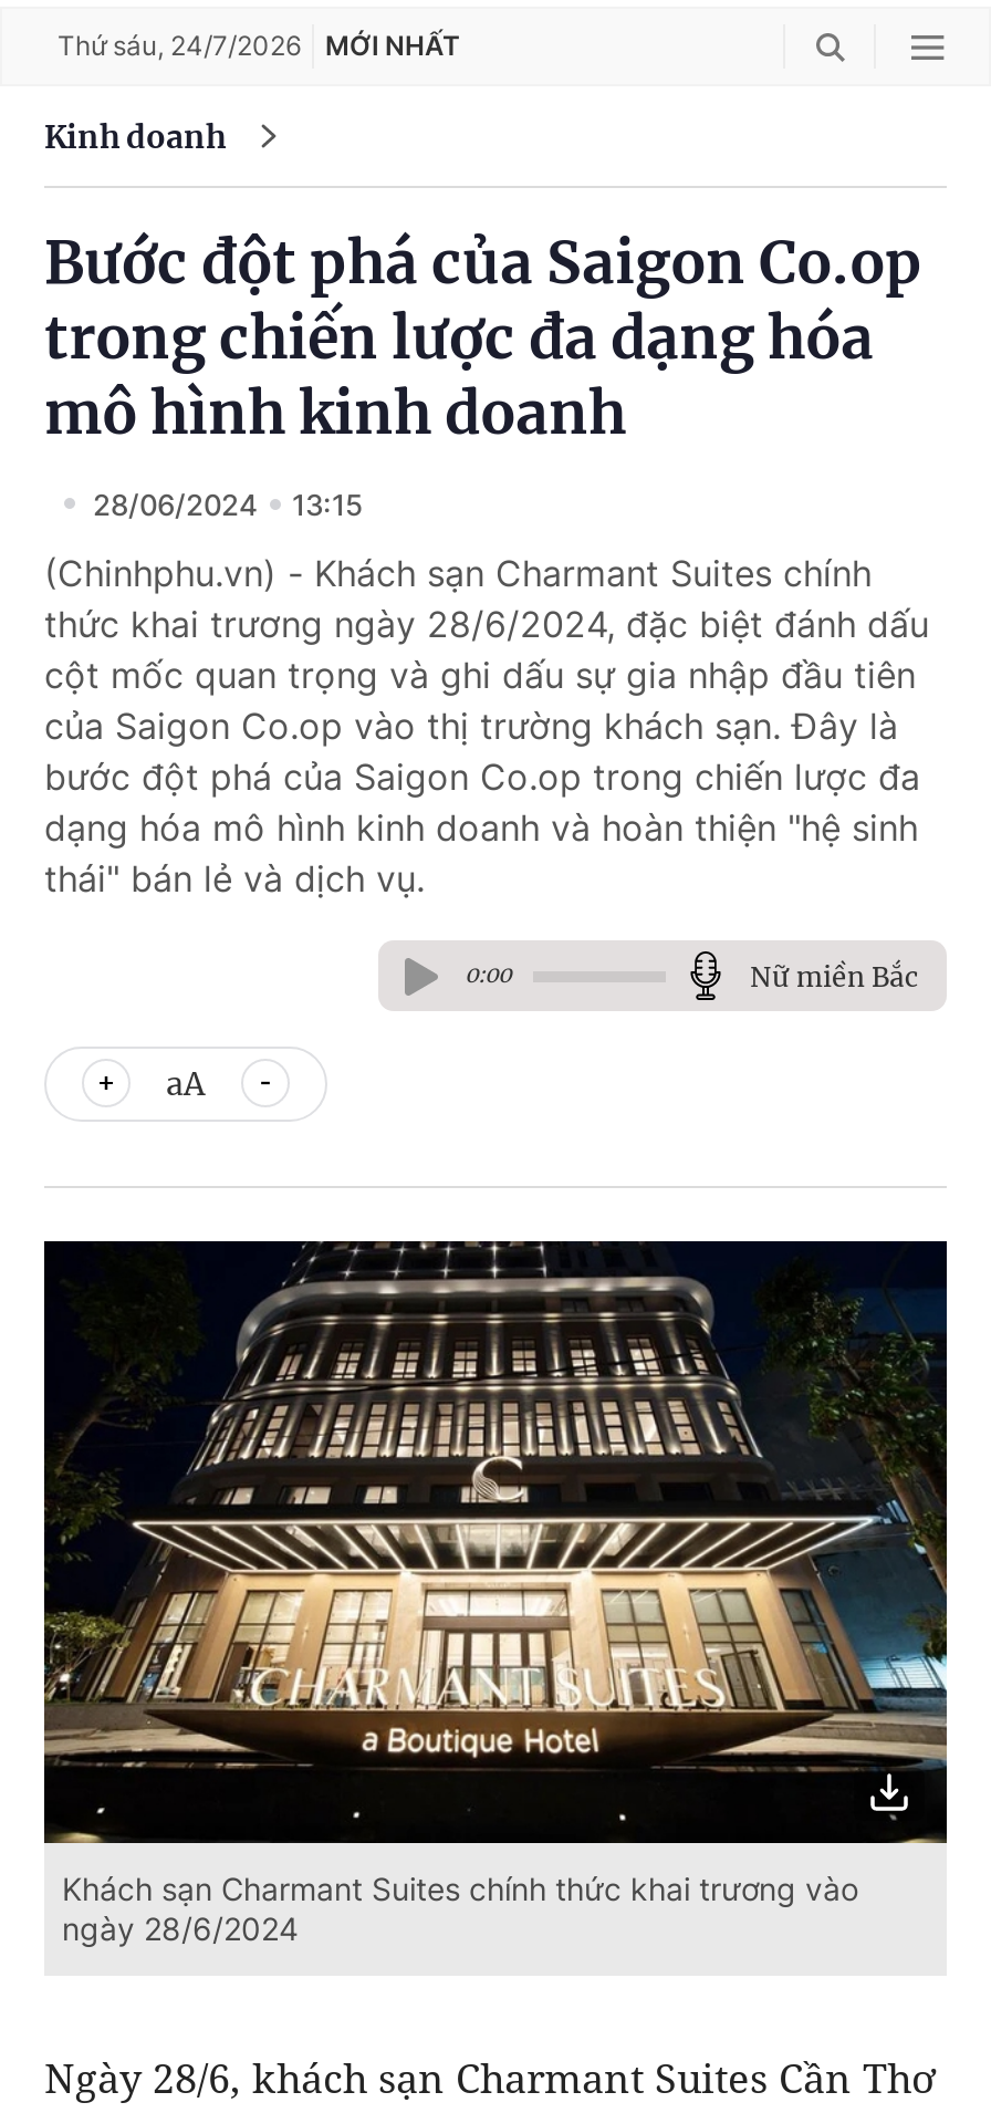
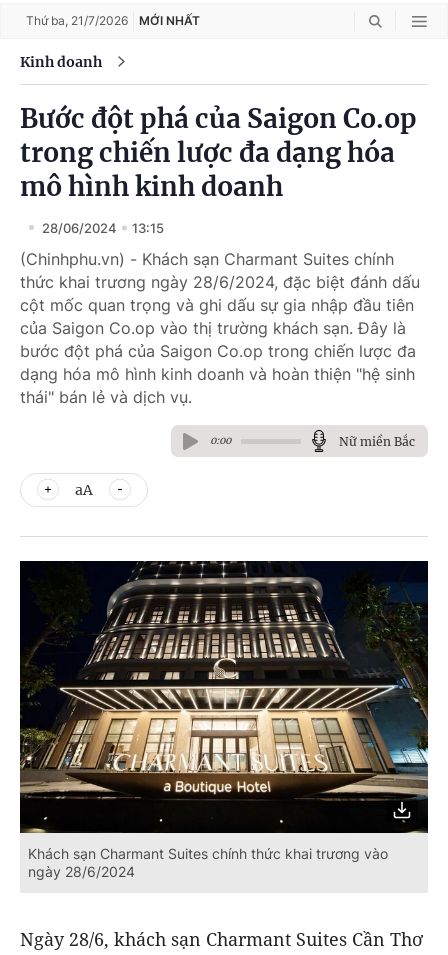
- Thứ sáu, 24/7/2026 MỚI NHẤT
+ Thứ ba, 21/7/2026 MỚI NHẤT
